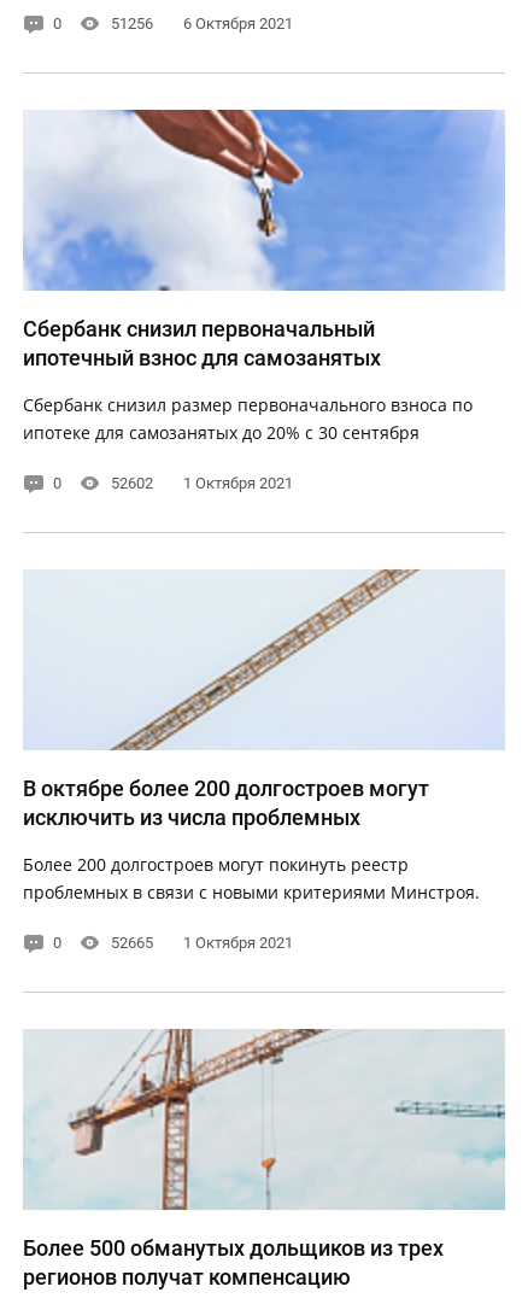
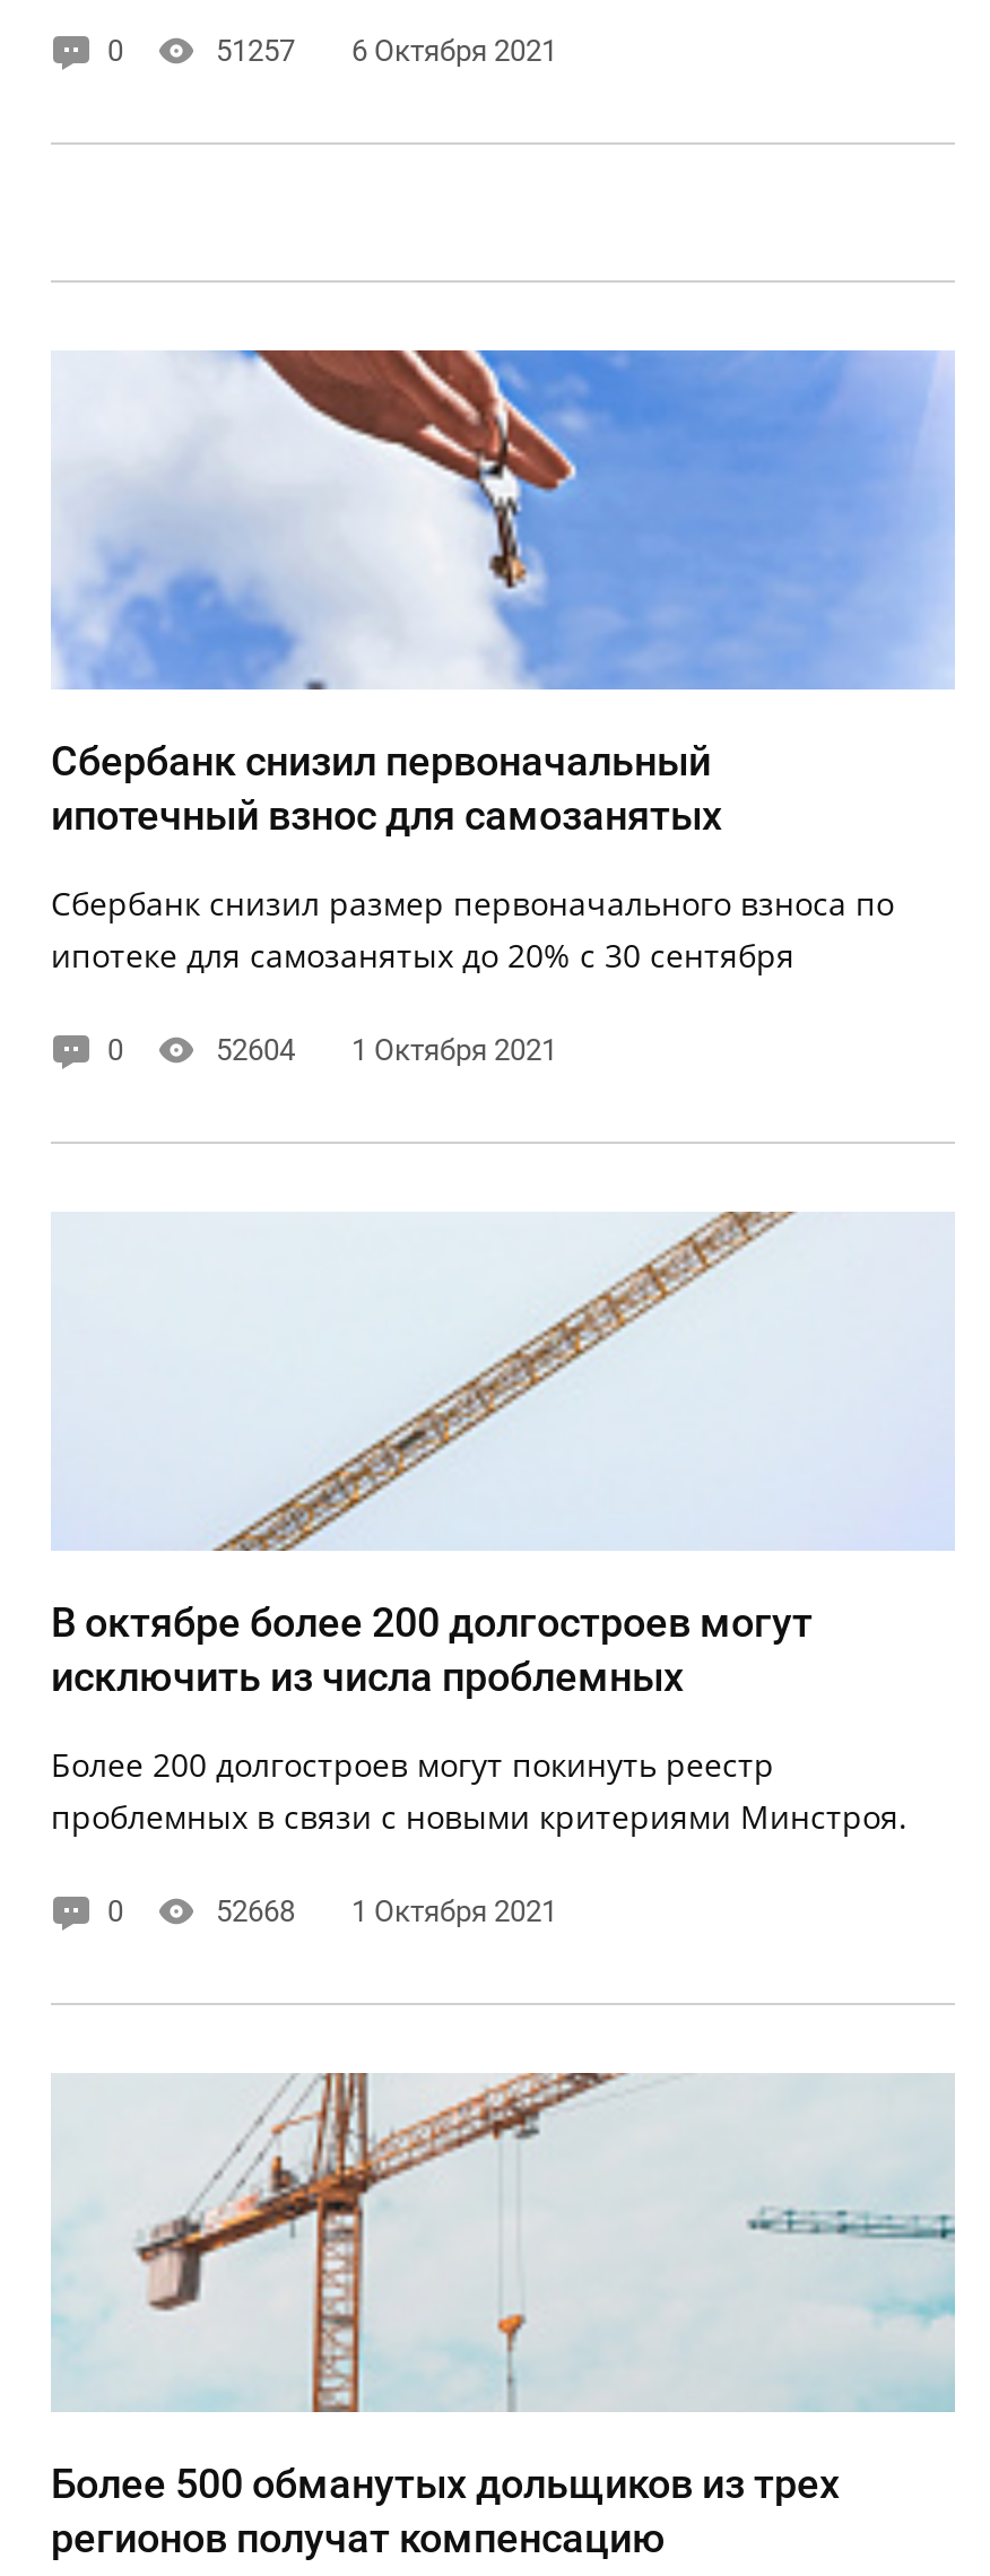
- 51256 6 Октября 2021
+ 51257 6 Октября 2021

- 52602 1 Октября 2021
+ 52604 1 Октября 2021

- 52665 1 Октября 2021
+ 52668 1 Октября 2021
